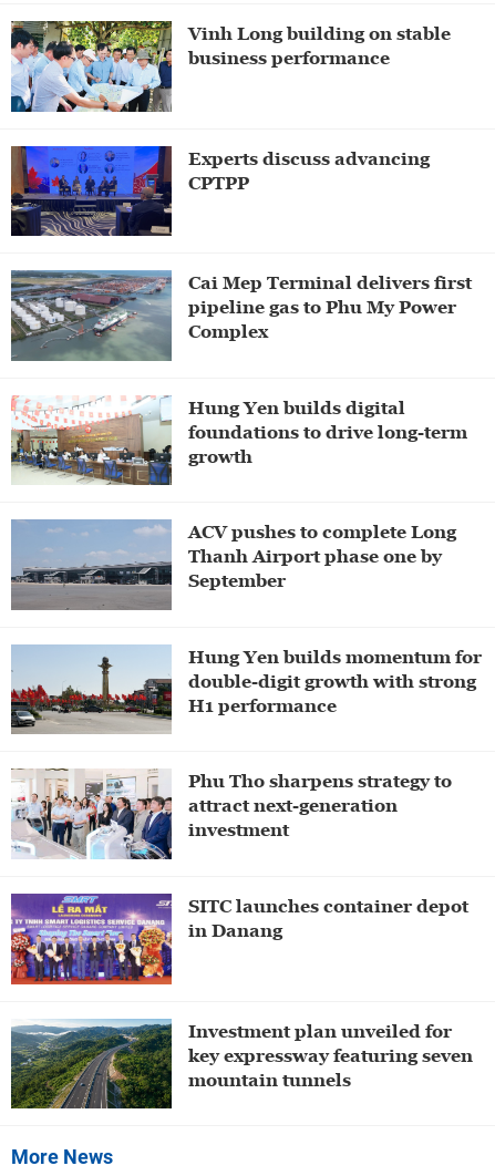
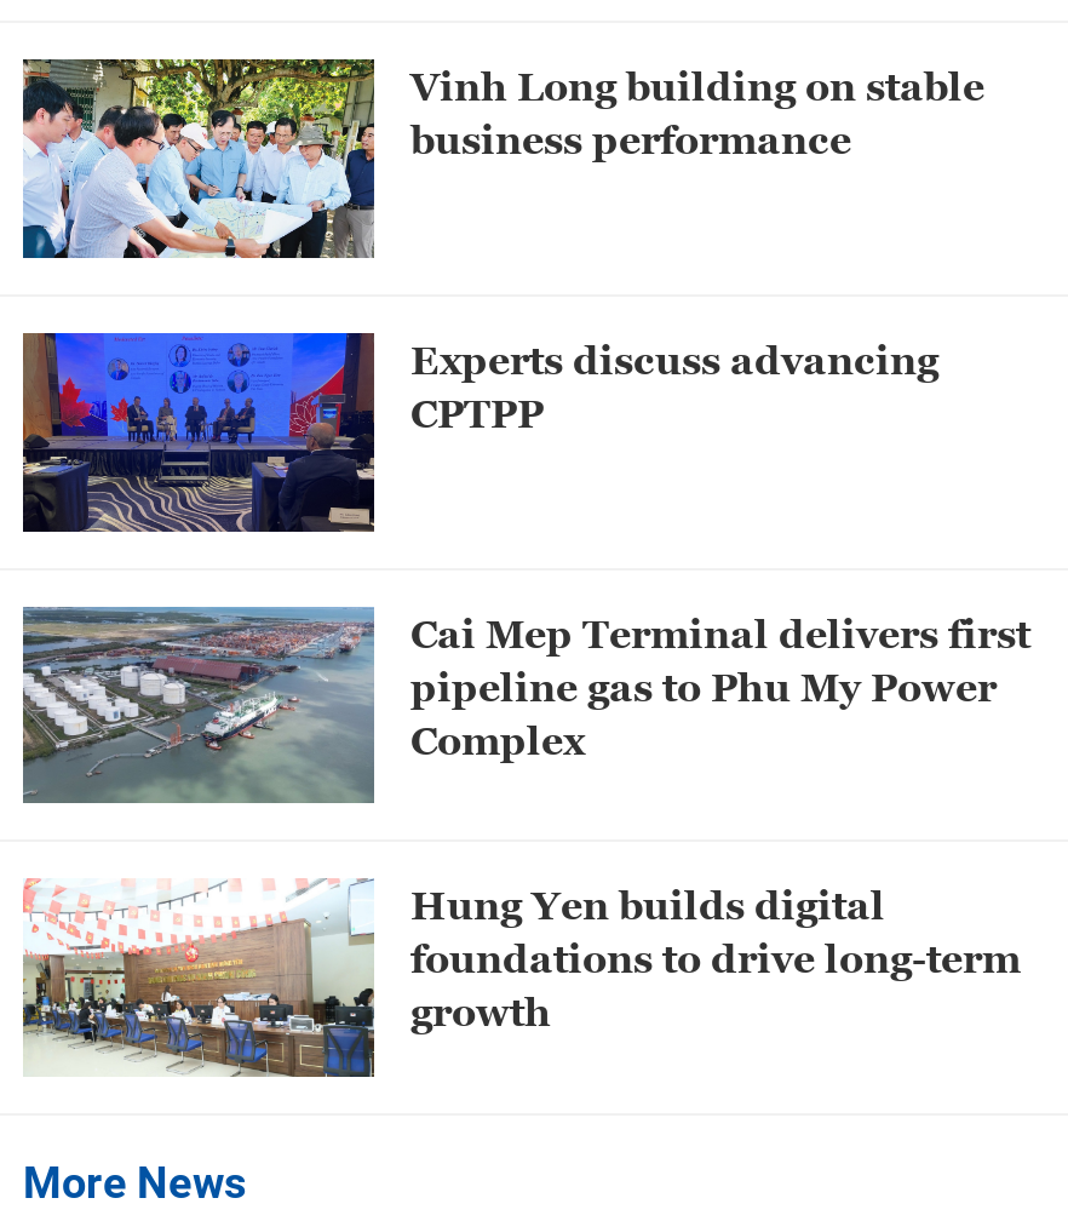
- [image]
- ACV pushes to complete Long
- Thanh Airport phase one by
- September

- [image]
- Hung Yen builds momentum for
- double-digit growth with strong
- H1 performance

- [image]
- Phu Tho sharpens strategy to
- attract next-generation
- investment

- [image]
- SITC launches container depot
- in Danang

- [image]
- Investment plan unveiled for
- key expressway featuring seven
- mountain tunnels
